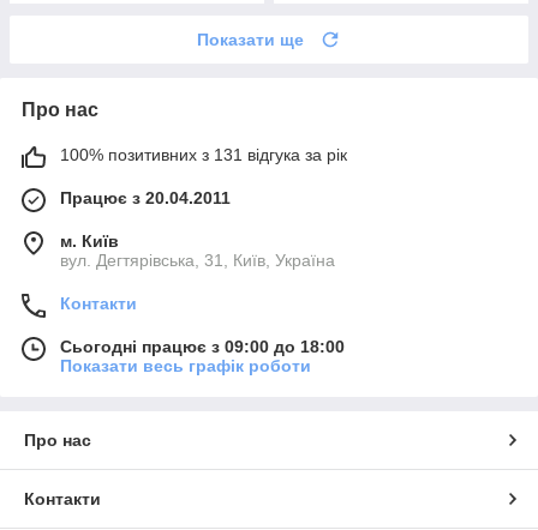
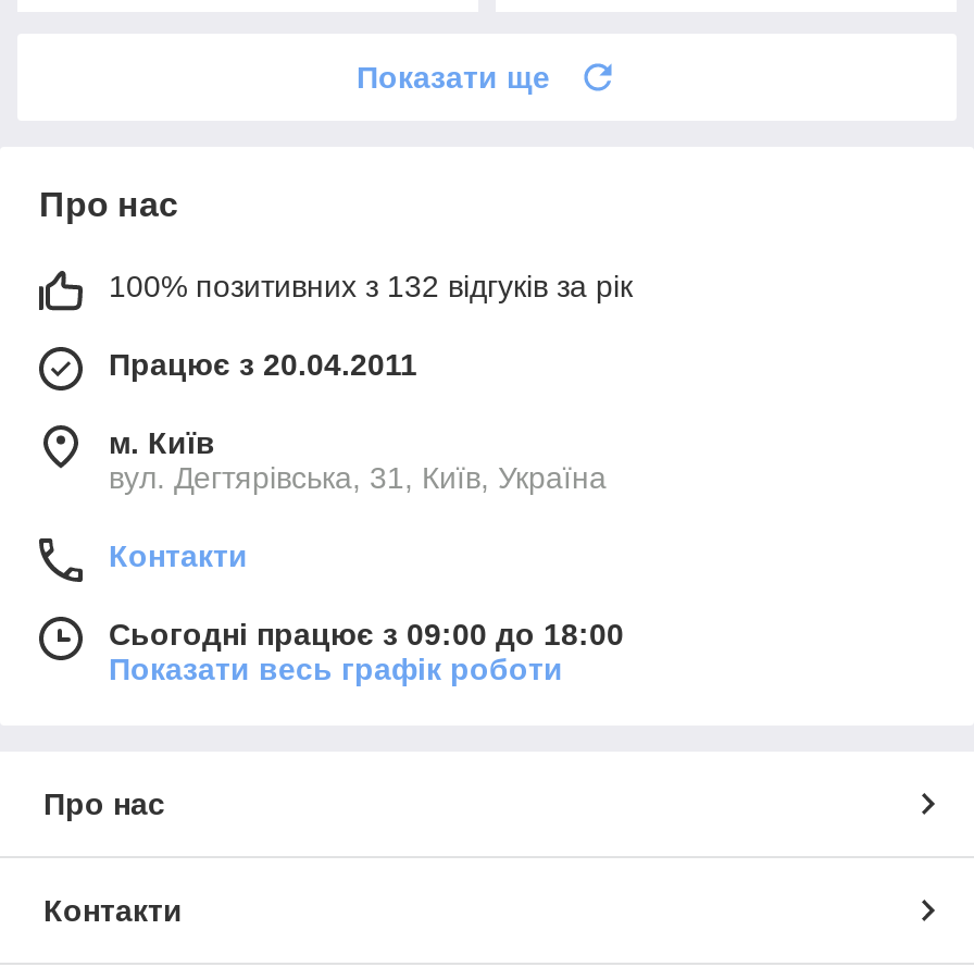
- 100% позитивних з 131 відгука за рік
+ 100% позитивних з 132 відгуків за рік
